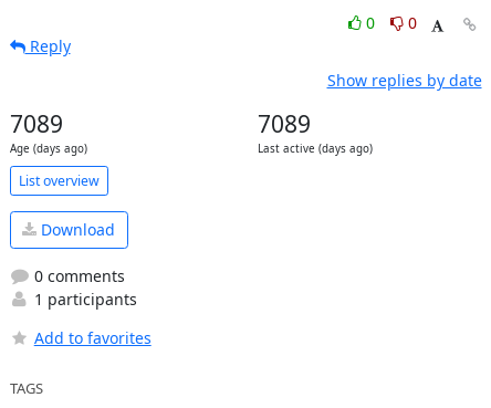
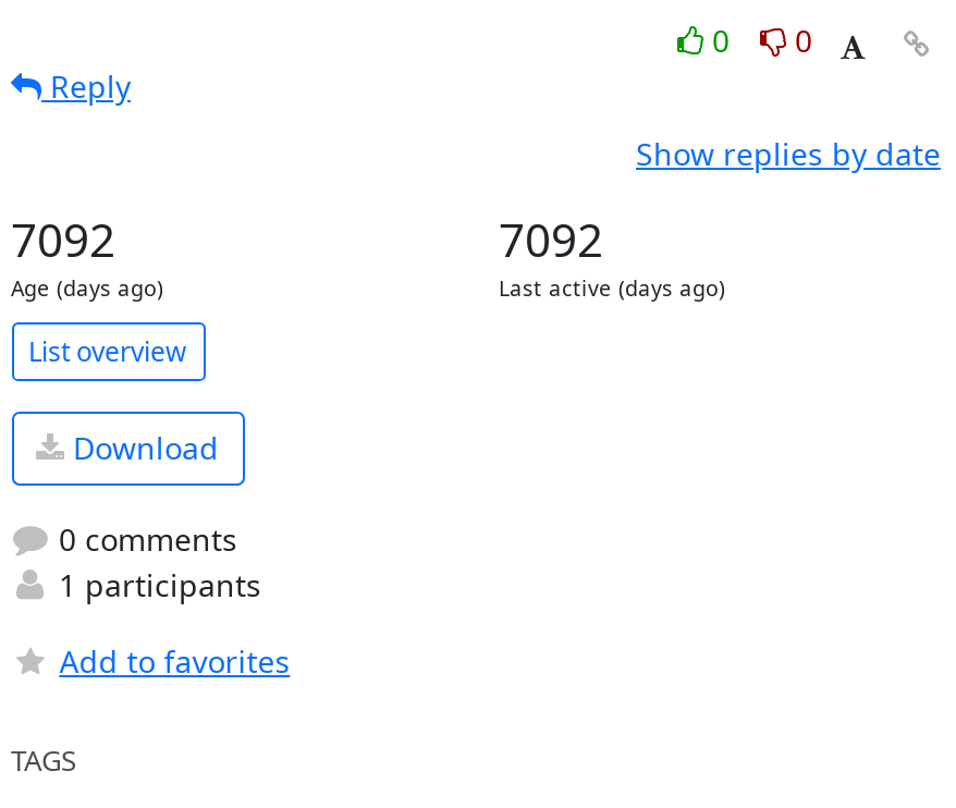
- 7089
+ 7092

- 7089
+ 7092
